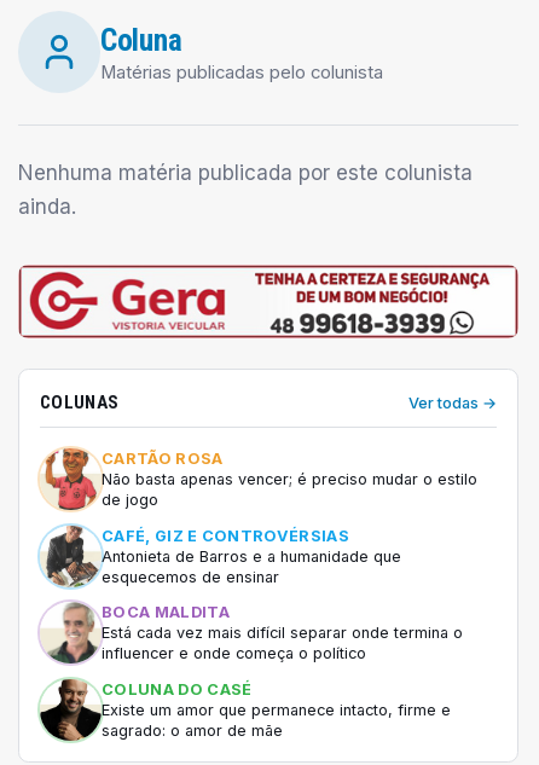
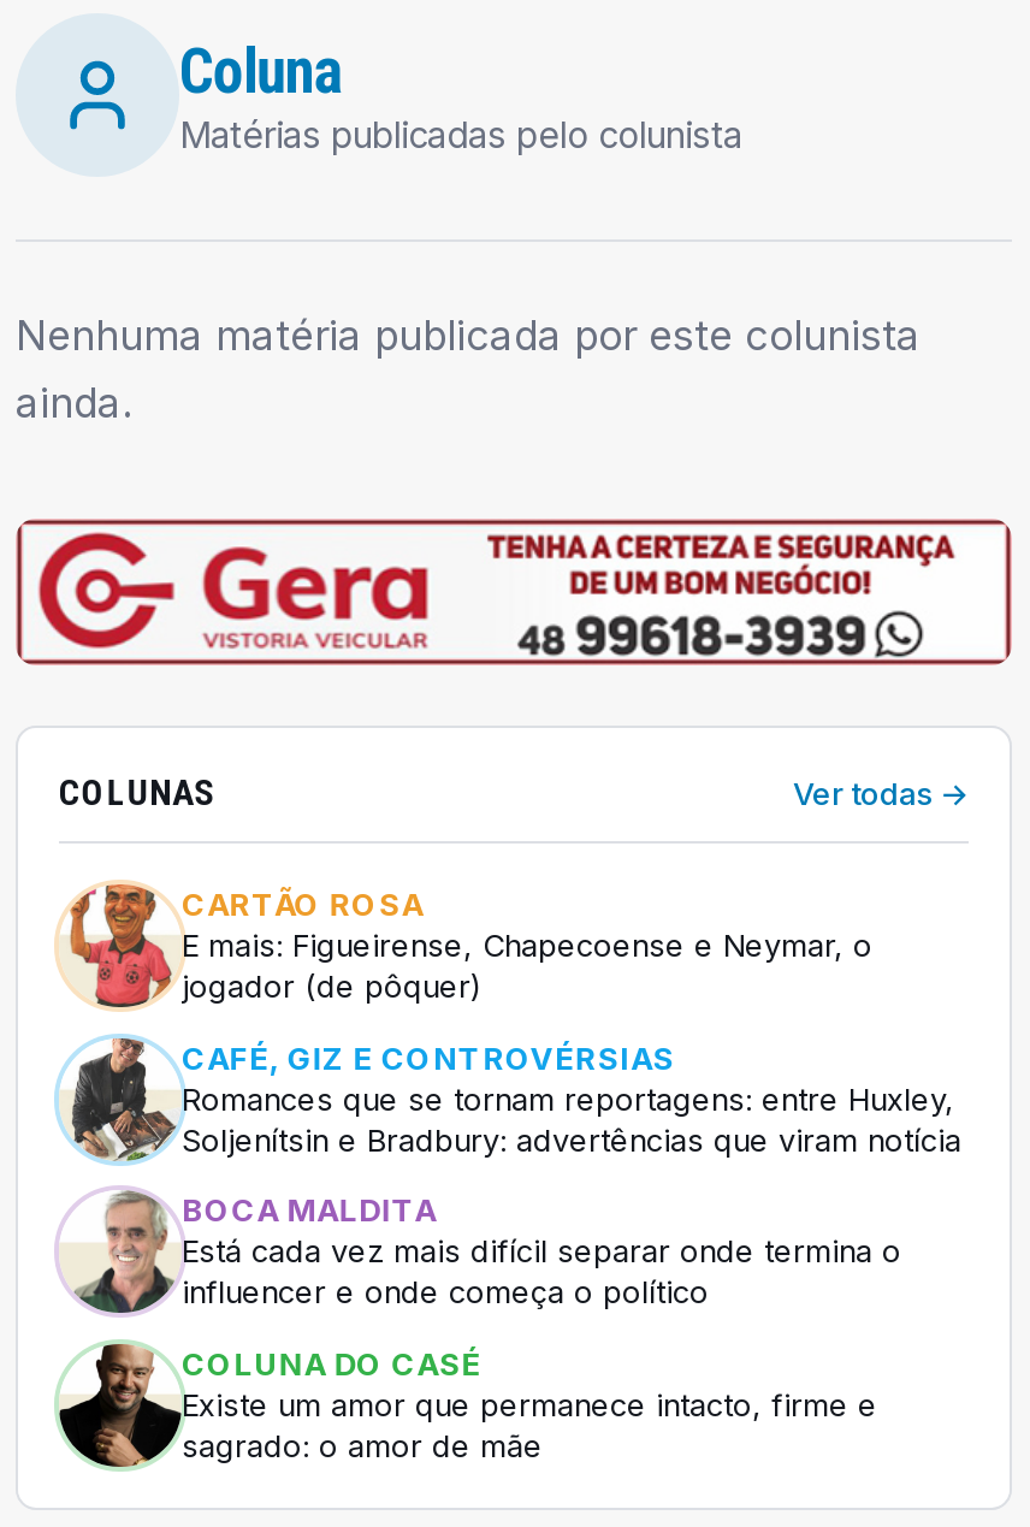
- Não basta apenas vencer; é preciso mudar o estilo
- de jogo
+ E mais: Figueirense, Chapecoense e Neymar, o
+ jogador (de pôquer)

- Antonieta de Barros e a humanidade que
- esquecemos de ensinar
+ Romances que se tornam reportagens: entre Huxley,
+ Soljenítsin e Bradbury: advertências que viram notícia
